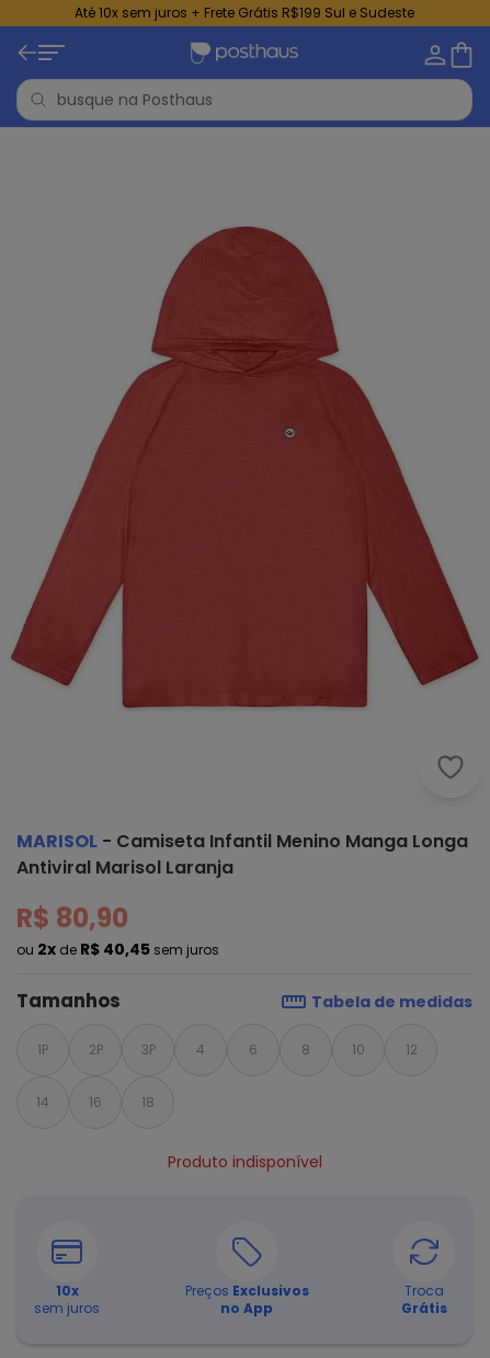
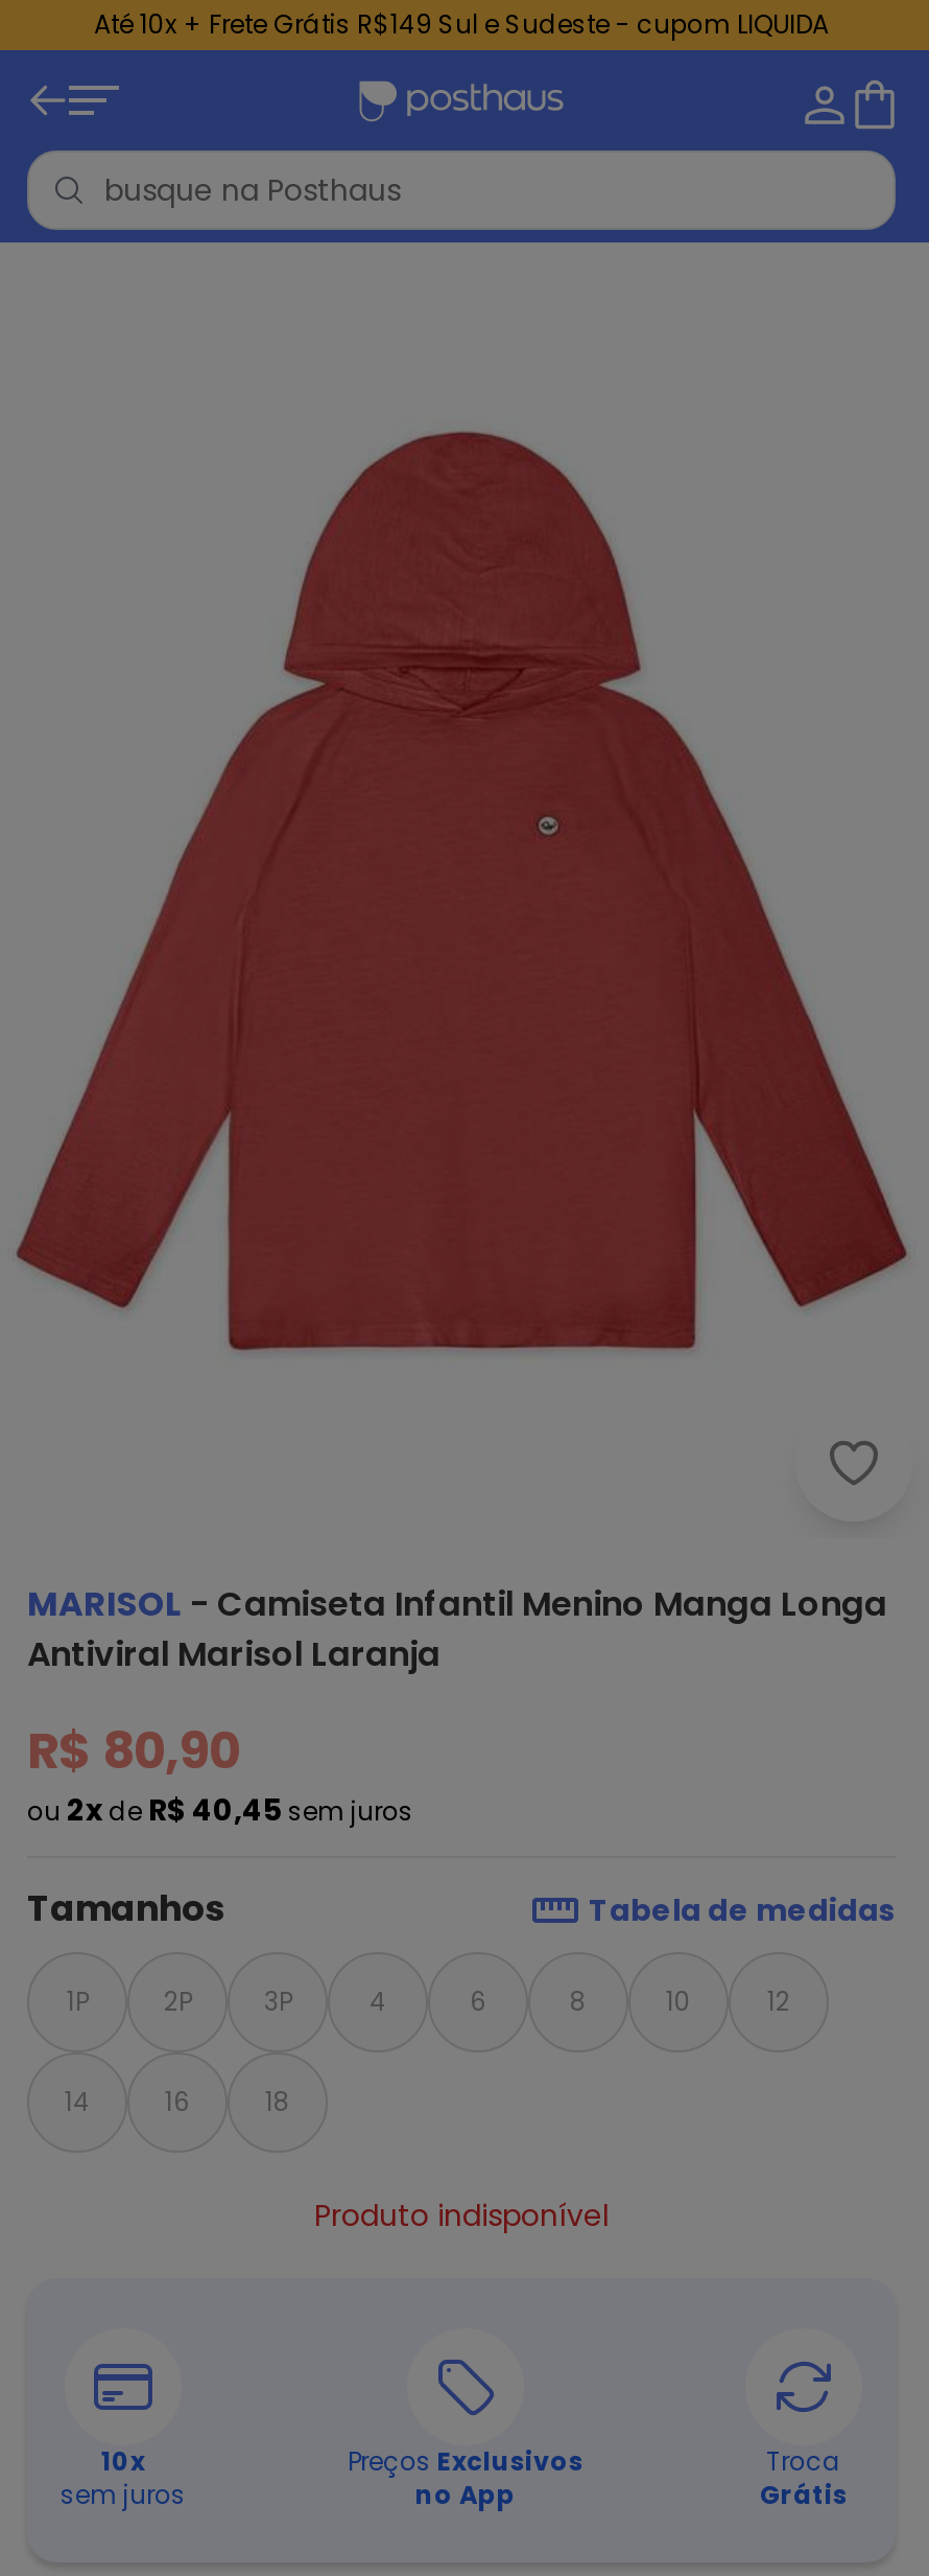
- Até 10x sem juros + Frete Grátis R$199 Sul e Sudeste
+ Até 10x + Frete Grátis R$149 Sul e Sudeste - cupom LIQUIDA
